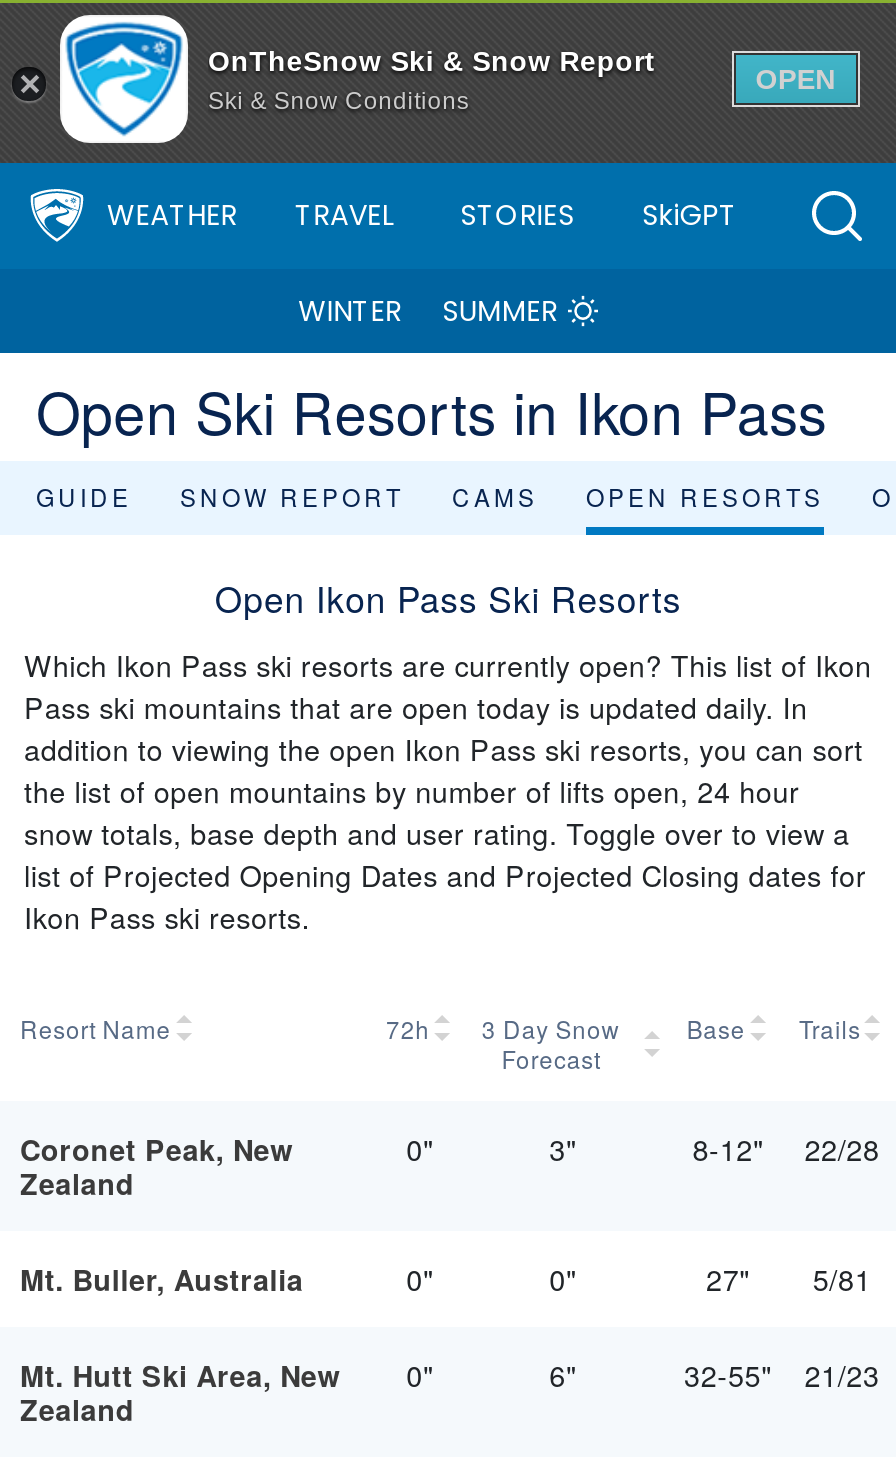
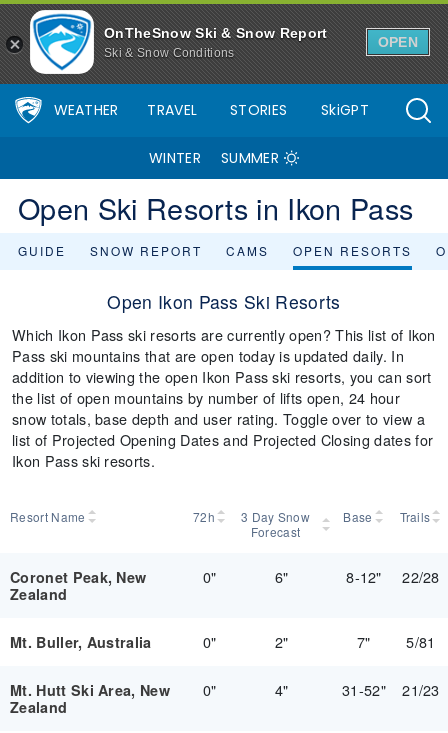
- 3"
+ 6"

- 0"
+ 2"

- 27" 5/81
+ 7" 5/81

- 6"
+ 4"

- 32-55" 21/23
+ 31-52" 21/23
